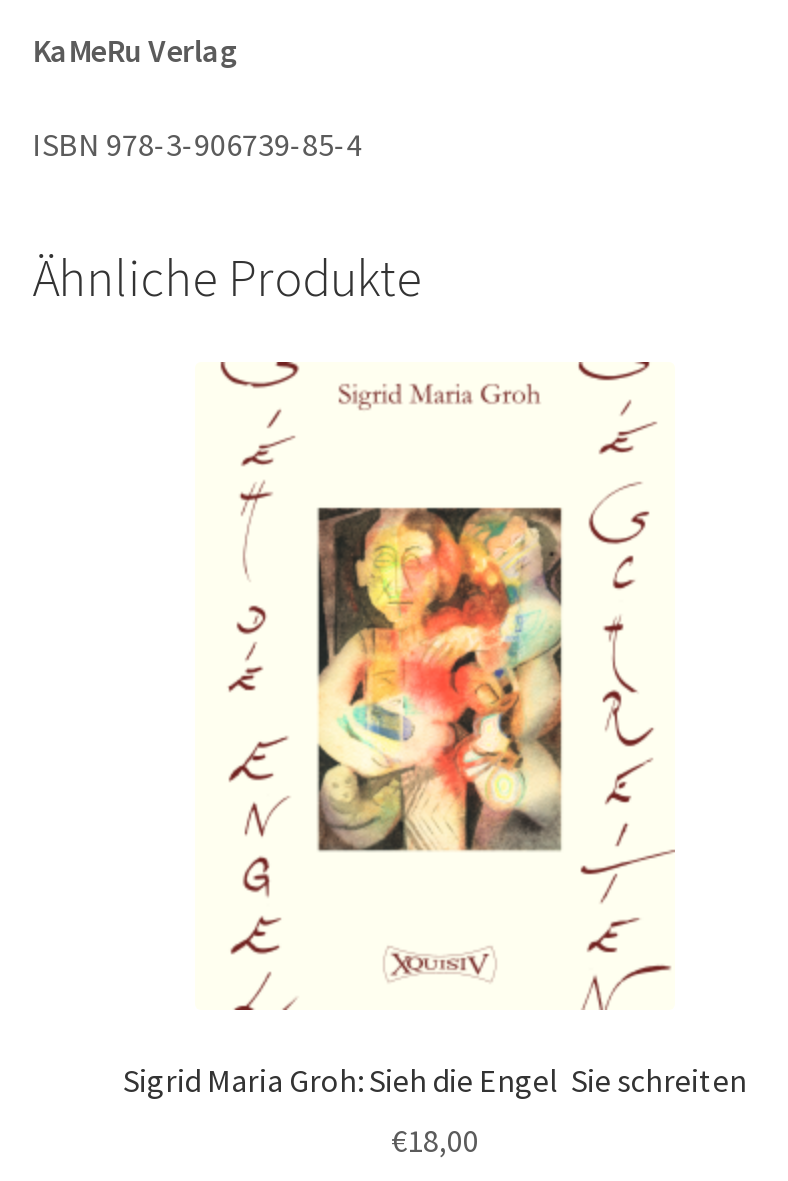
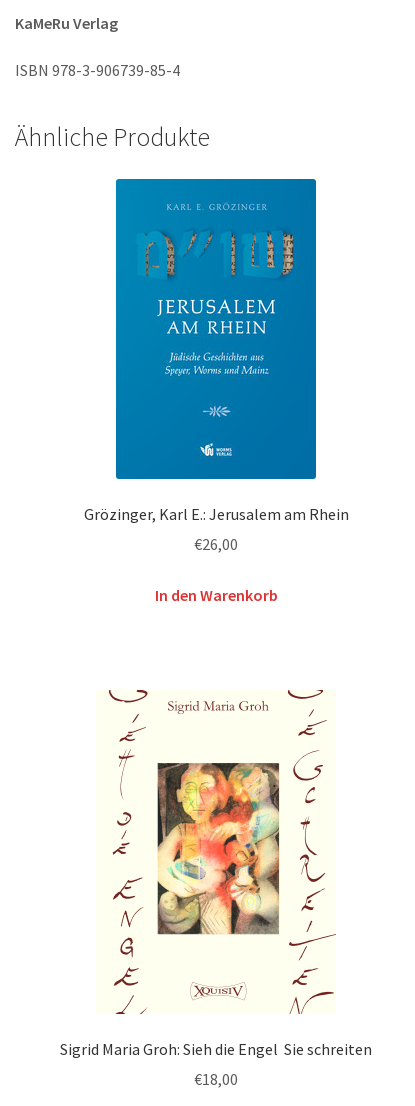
+ [image]
+ Grözinger, Karl E.: Jerusalem am Rhein
+ €26,00
+ In den Warenkorb
